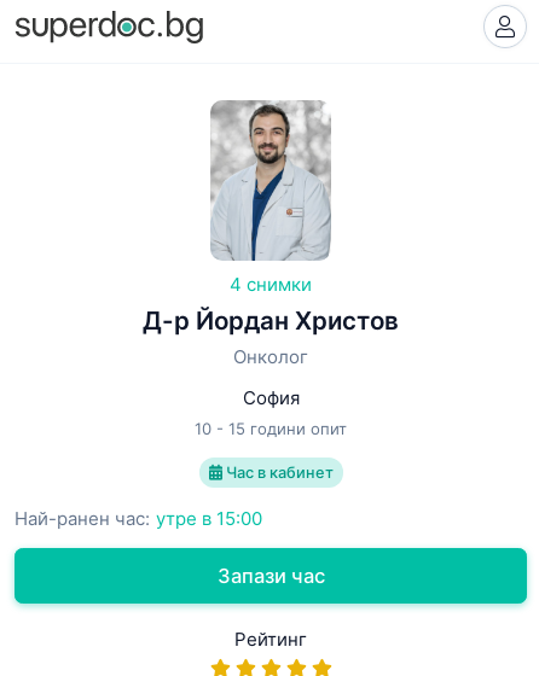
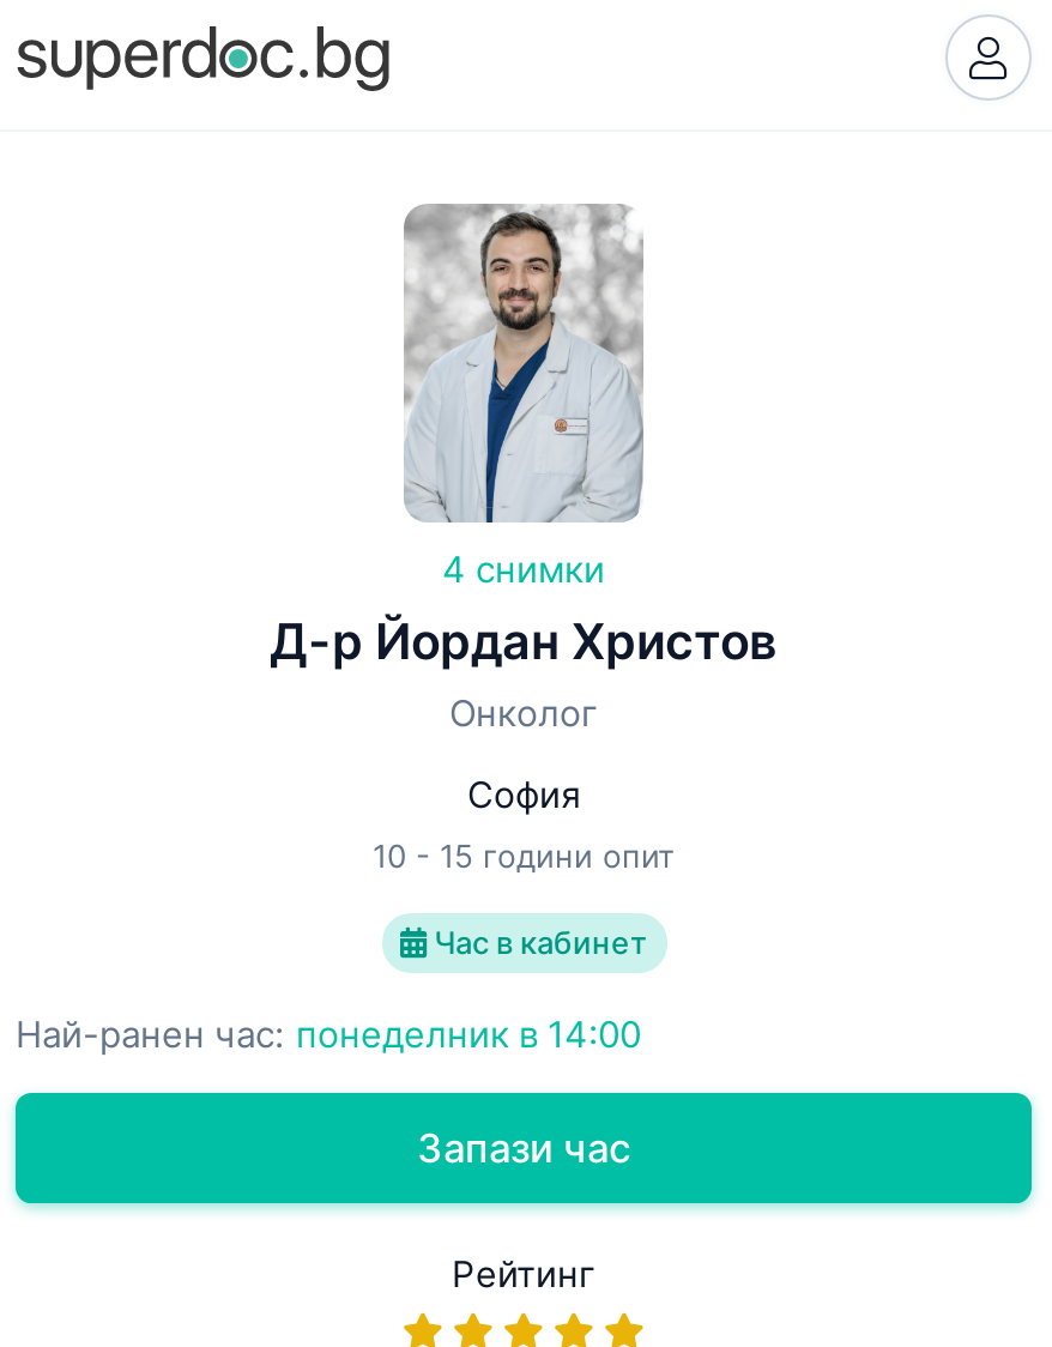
- Най-ранен час: утре в 15:00
+ Най-ранен час: понеделник в 14:00
